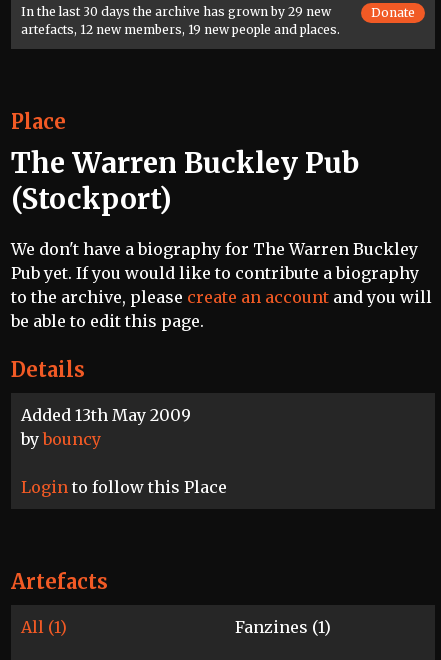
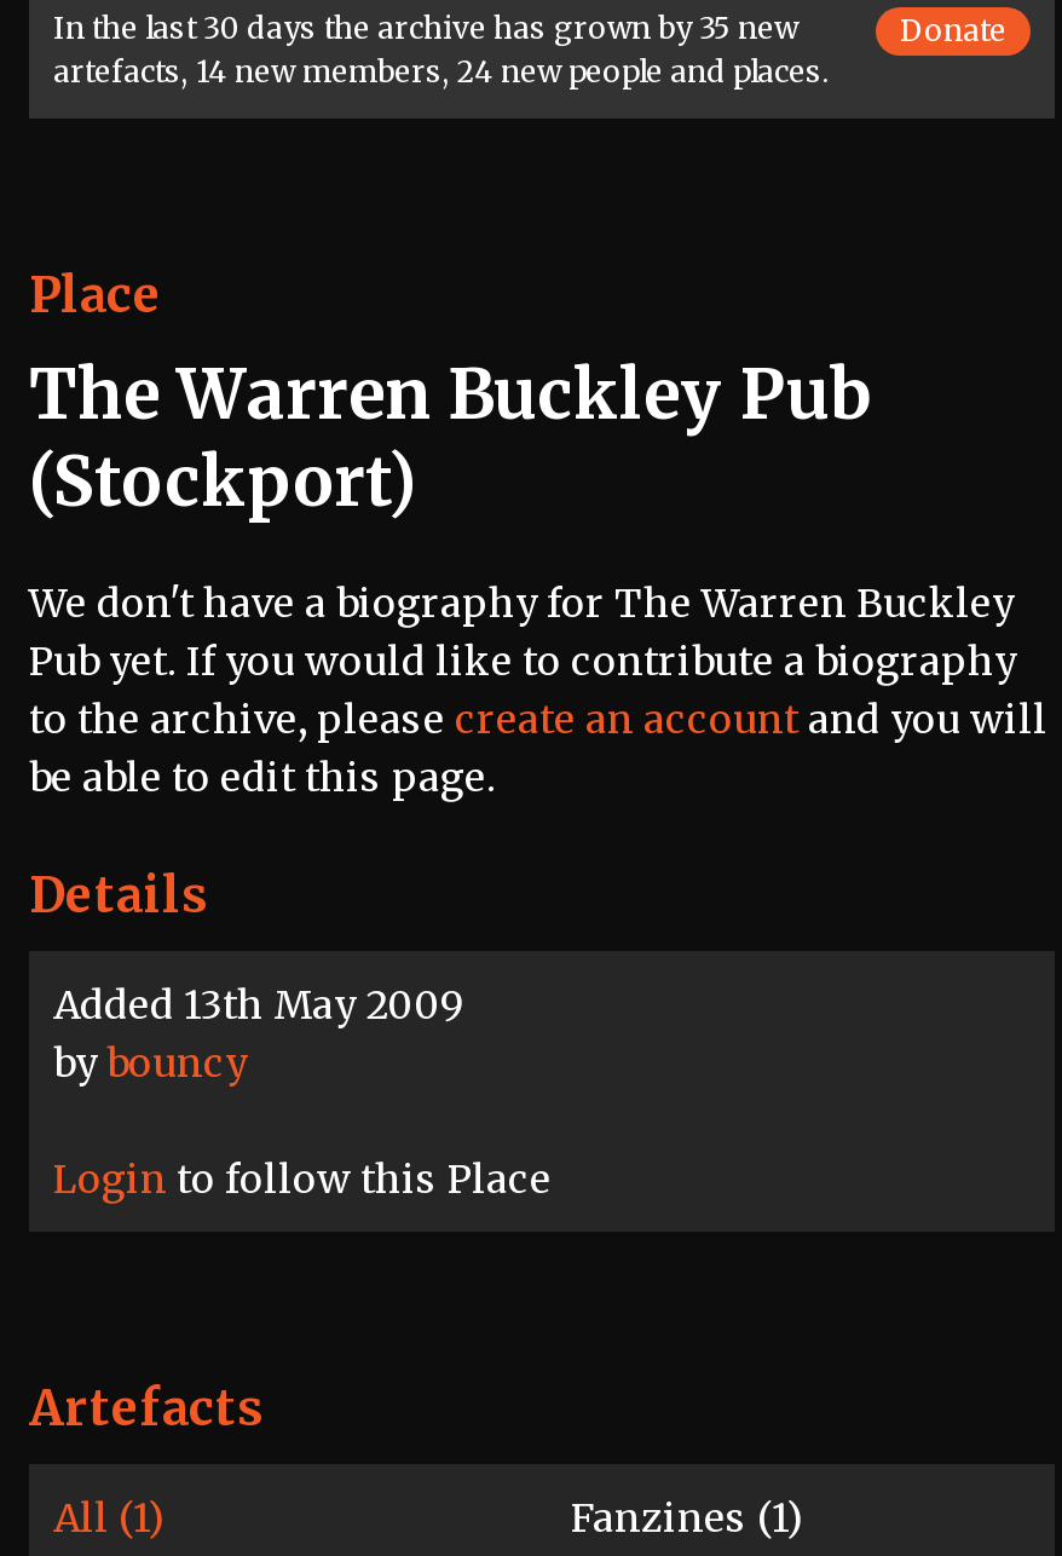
- In the last 30 days the archive has grown by 29 new
+ In the last 30 days the archive has grown by 35 new

- artefacts, 12 new members, 19 new people and places.
+ artefacts, 14 new members, 24 new people and places.
